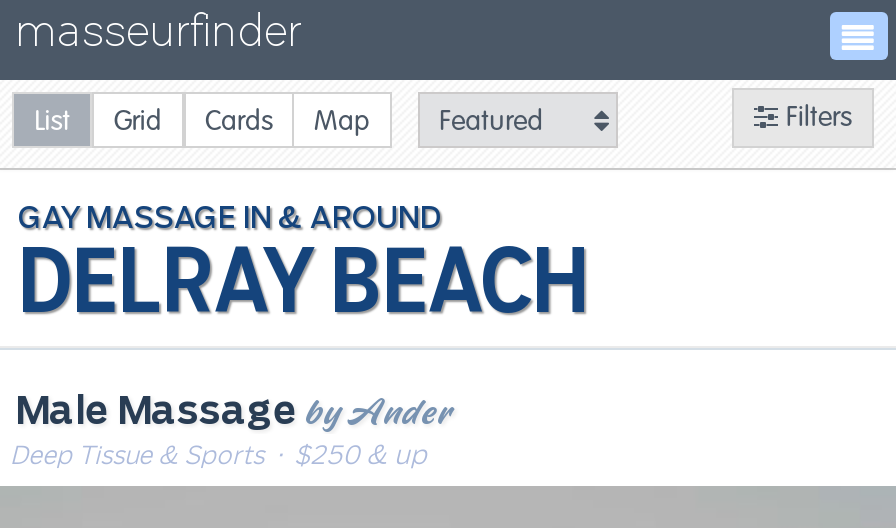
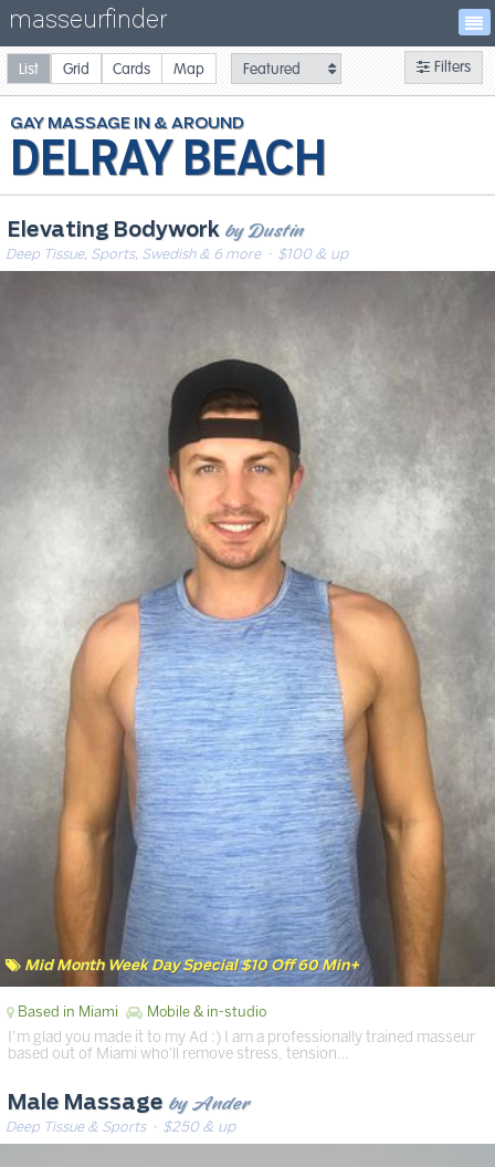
+ [image]
+ Mid Month Week Day Special $10 Off 60 Min+

+ Elevating Bodywork by Dustin
+ Deep Tissue, Sports, Swedish & 6 more · $100 & up

+ Based in Miami
+ Mobile & in-studio
+ I’m glad you made it to my Ad :) I am a professionally trained masseur
+ based out of Miami who'll remove stress, tension…
